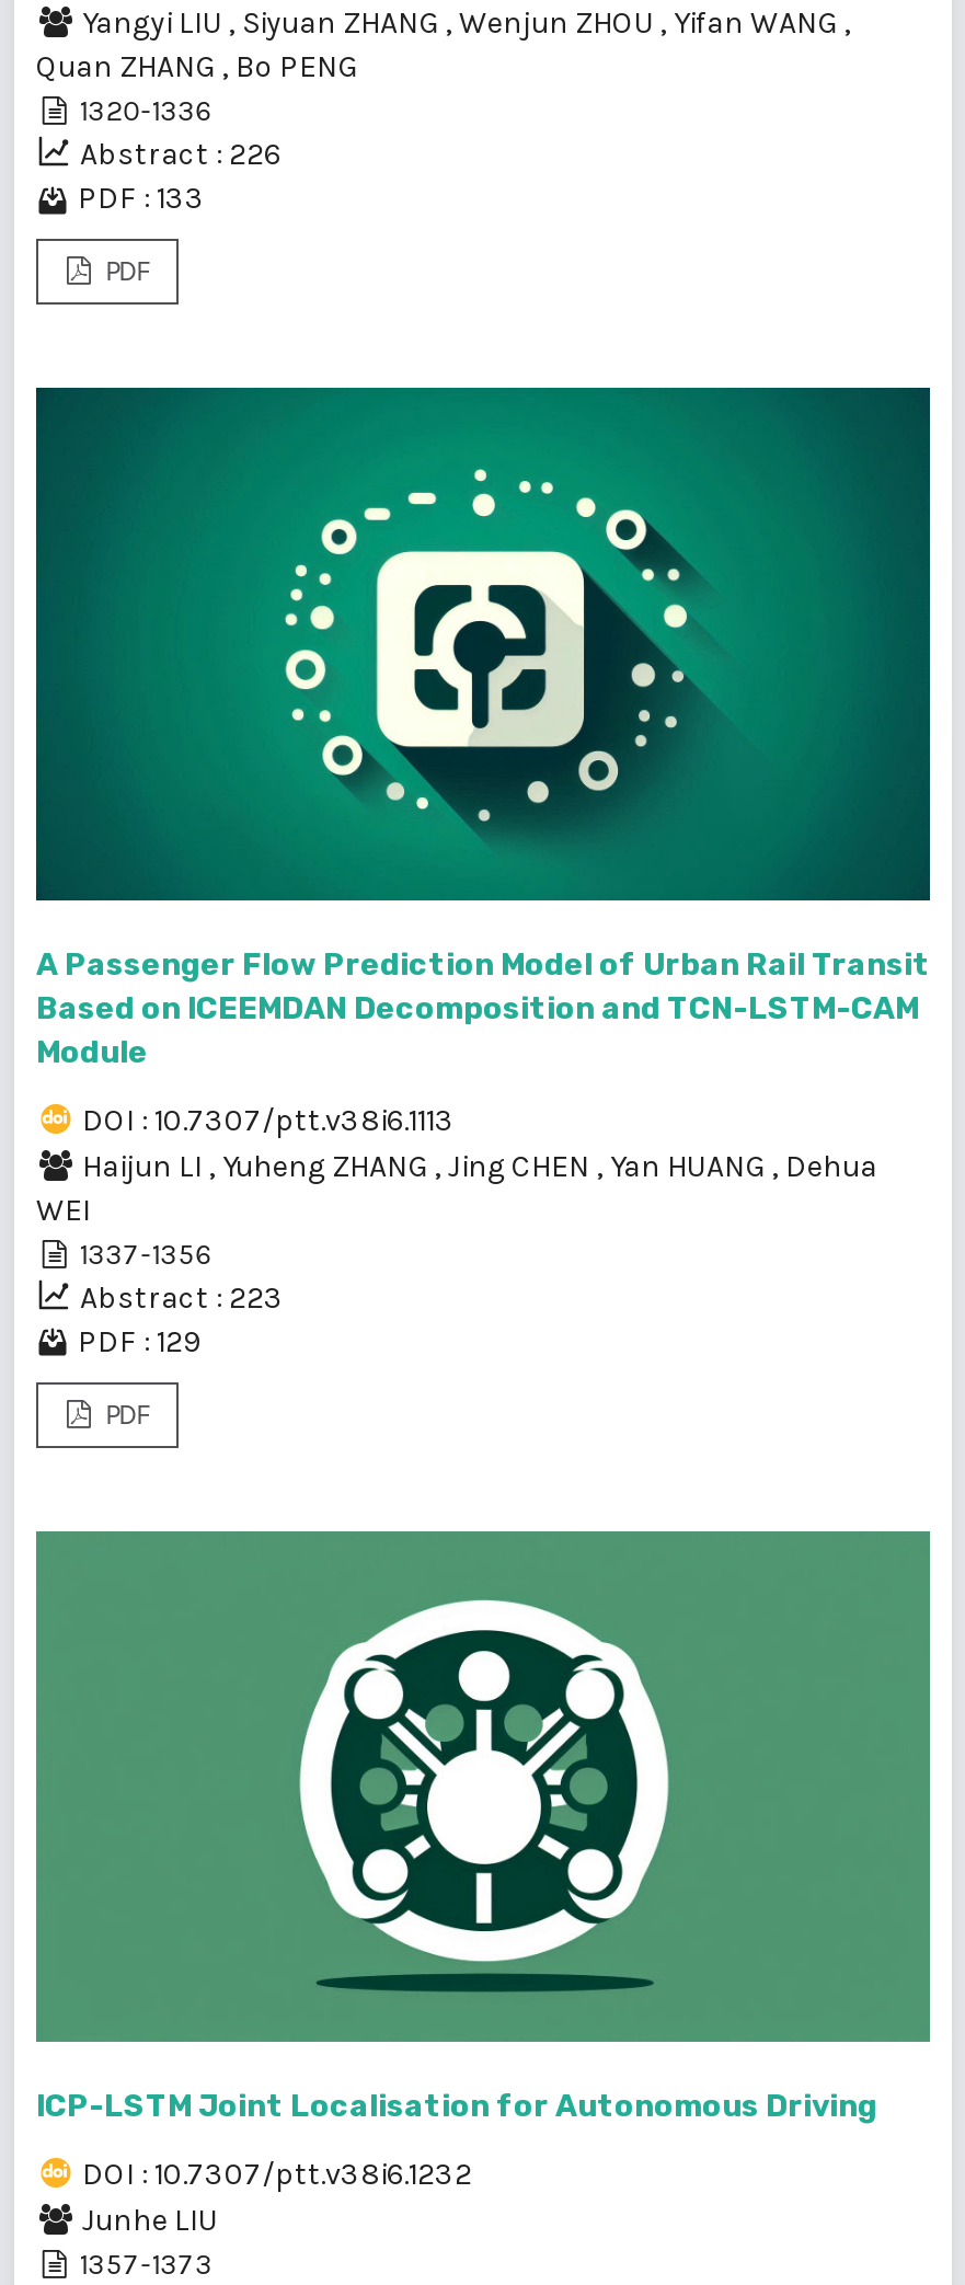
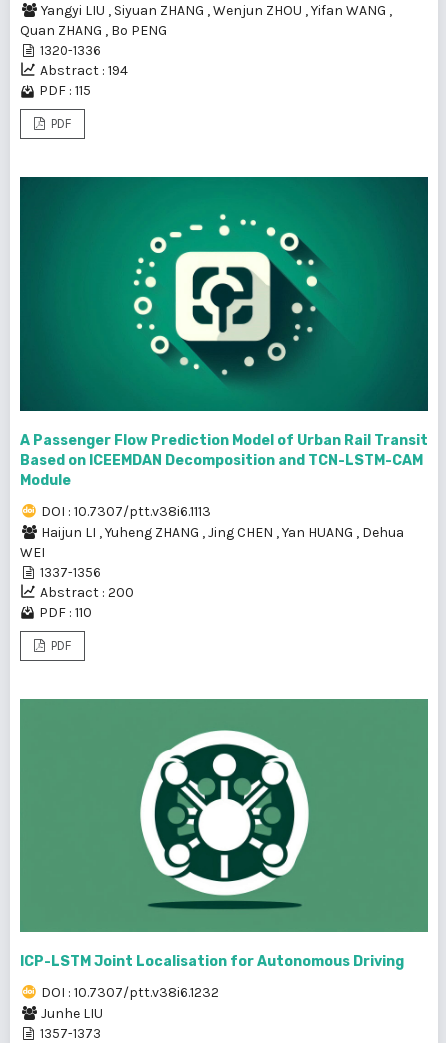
- Abstract : 226
+ Abstract : 194

- PDF : 133
+ PDF : 115

- Abstract : 223
+ Abstract : 200

- PDF : 129
+ PDF : 110
